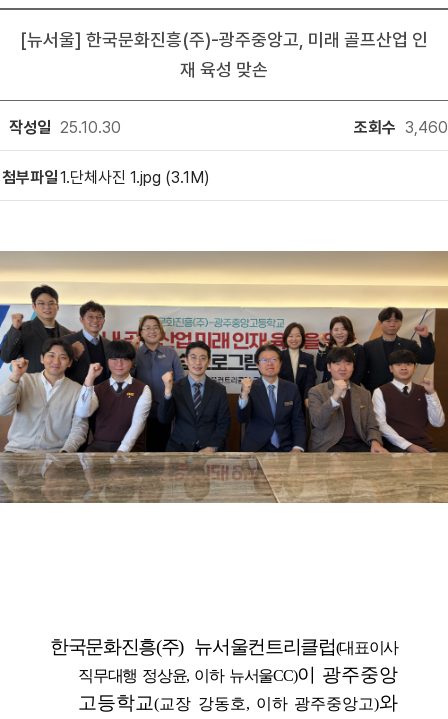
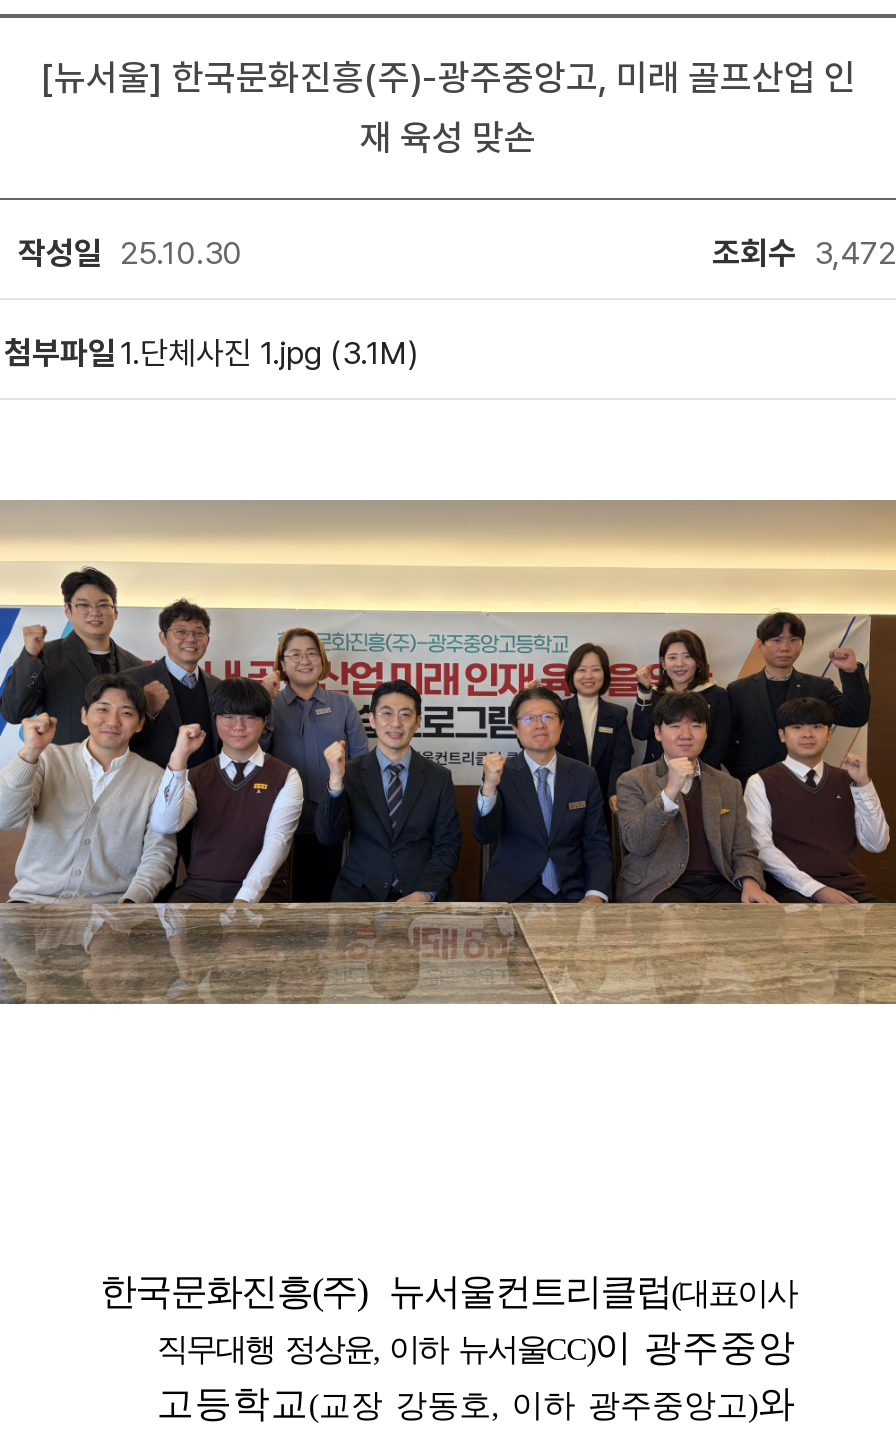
- 조회수 3,460
+ 조회수 3,472
